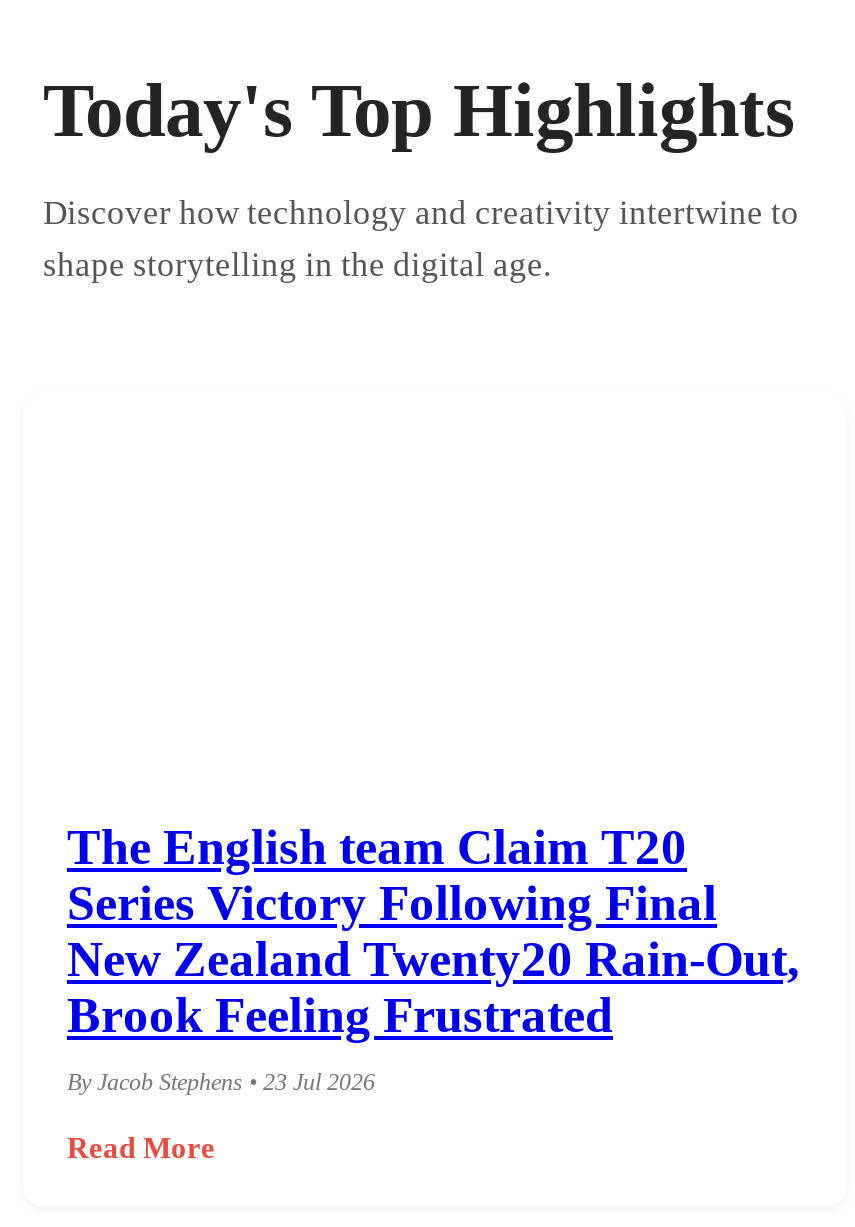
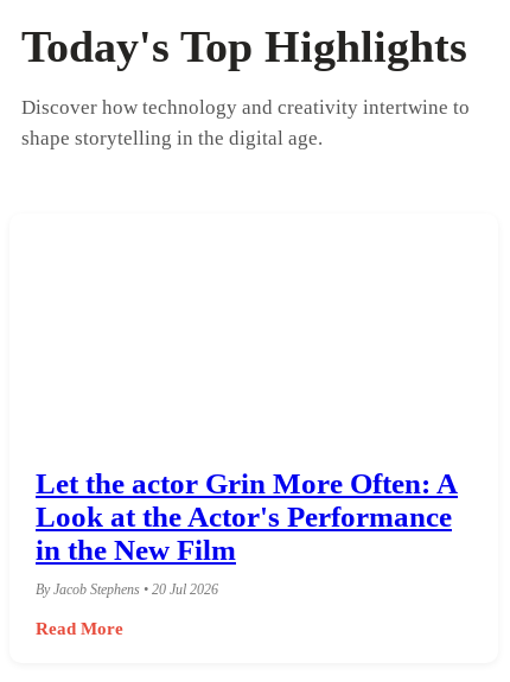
- The English team Claim T20
- Series Victory Following Final
- New Zealand Twenty20 Rain-Out,
- Brook Feeling Frustrated
+ Let the actor Grin More Often: A
+ Look at the Actor's Performance
+ in the New Film

- By Jacob Stephens • 23 Jul 2026
+ By Jacob Stephens • 20 Jul 2026
